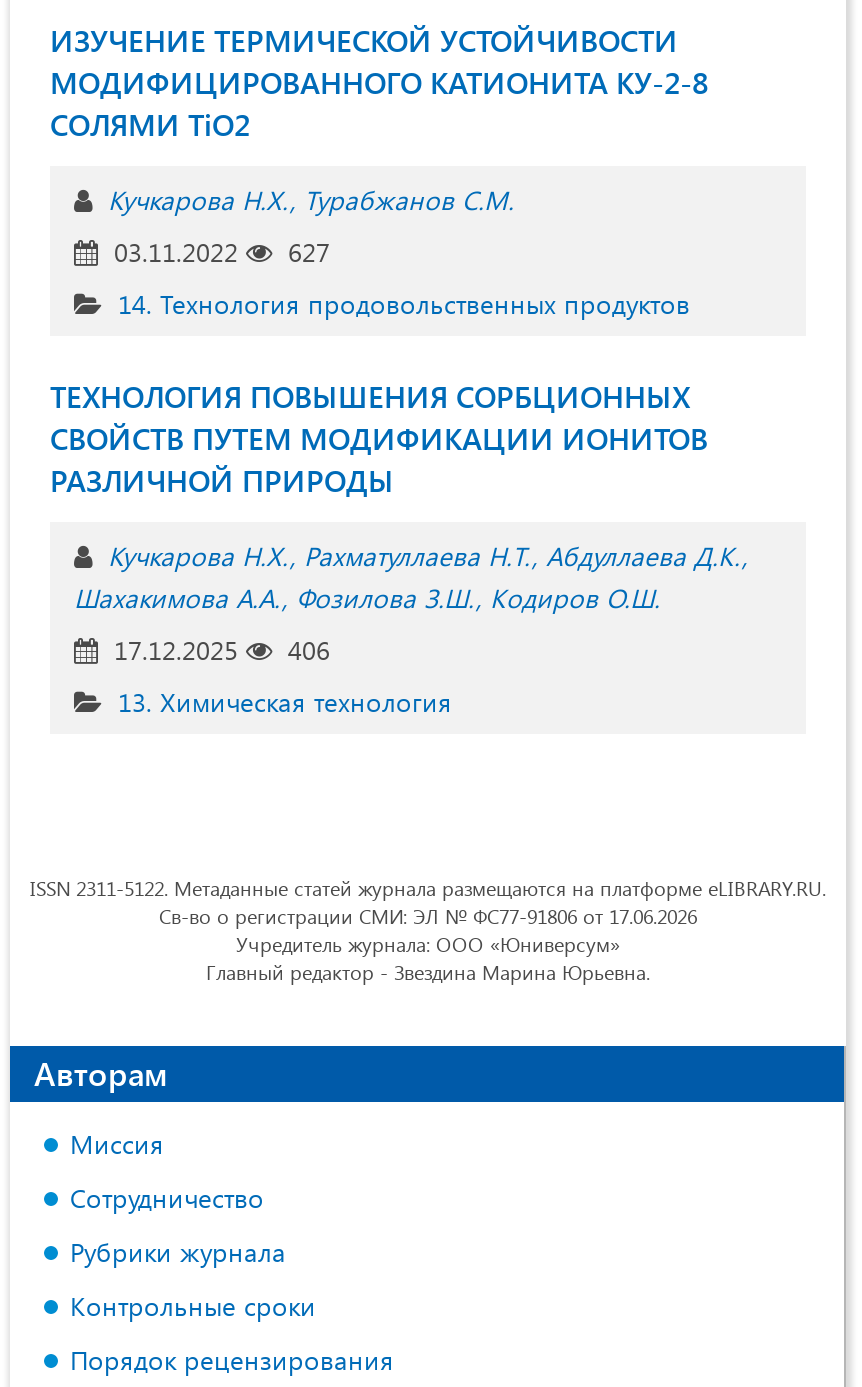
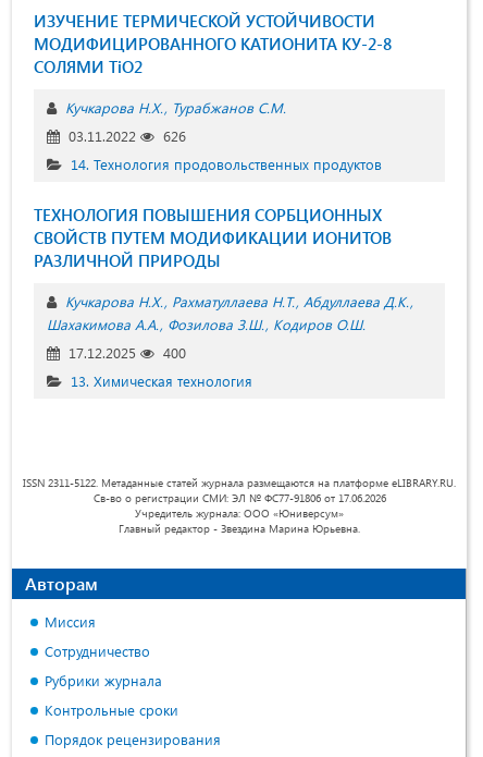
- 03.11.2022 627
+ 03.11.2022 626

- 17.12.2025 406
+ 17.12.2025 400
